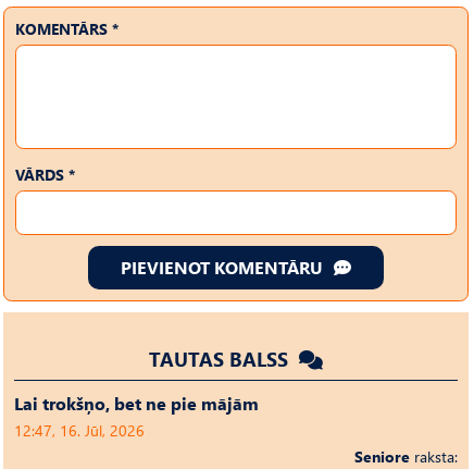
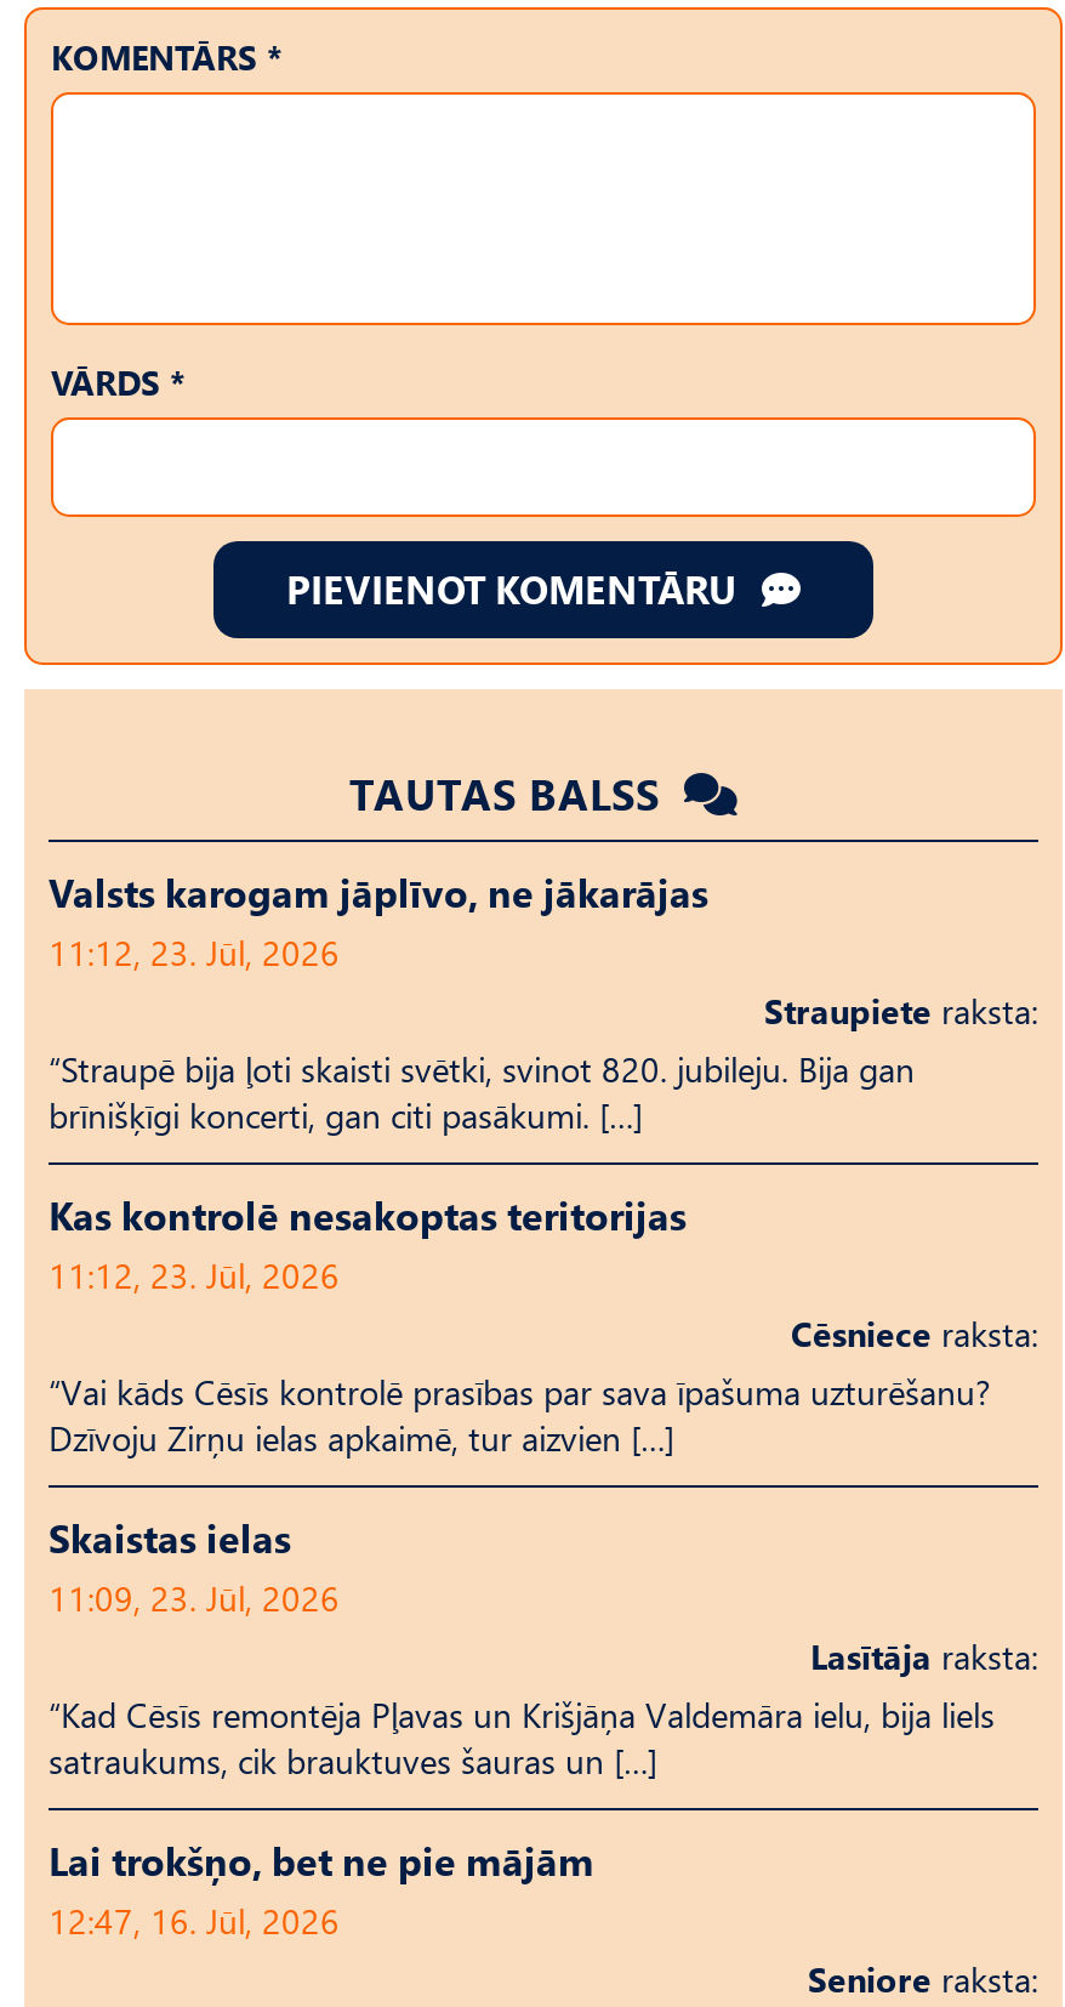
+ Valsts karogam jāplīvo, ne jākarājas
+ 11:12, 23. Jūl, 2026
+ Straupiete raksta:
+ “Straupē bija ļoti skaisti svētki, svinot 820. jubileju. Bija gan
+ brīnišķīgi koncerti, gan citi pasākumi. […]
+ Kas kontrolē nesakoptas teritorijas
+ 11:12, 23. Jūl, 2026
+ Cēsniece raksta:
+ “Vai kāds Cēsīs kontrolē prasības par sava īpašuma uzturēšanu?
+ Dzīvoju Zirņu ielas apkaimē, tur aizvien […]
+ Skaistas ielas
+ 11:09, 23. Jūl, 2026
+ Lasītāja raksta:
+ “Kad Cēsīs remontēja Pļavas un Krišjāņa Valdemāra ielu, bija liels
+ satraukums, cik brauktuves šauras un […]
